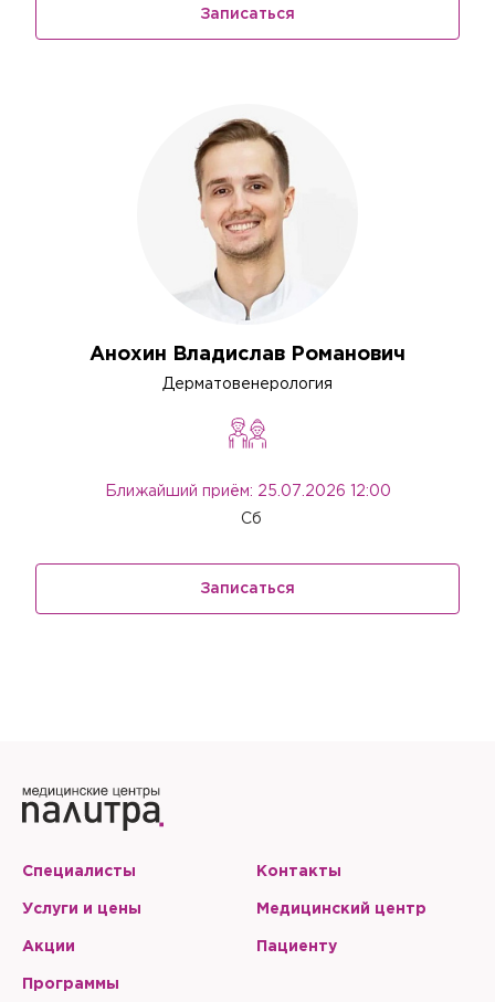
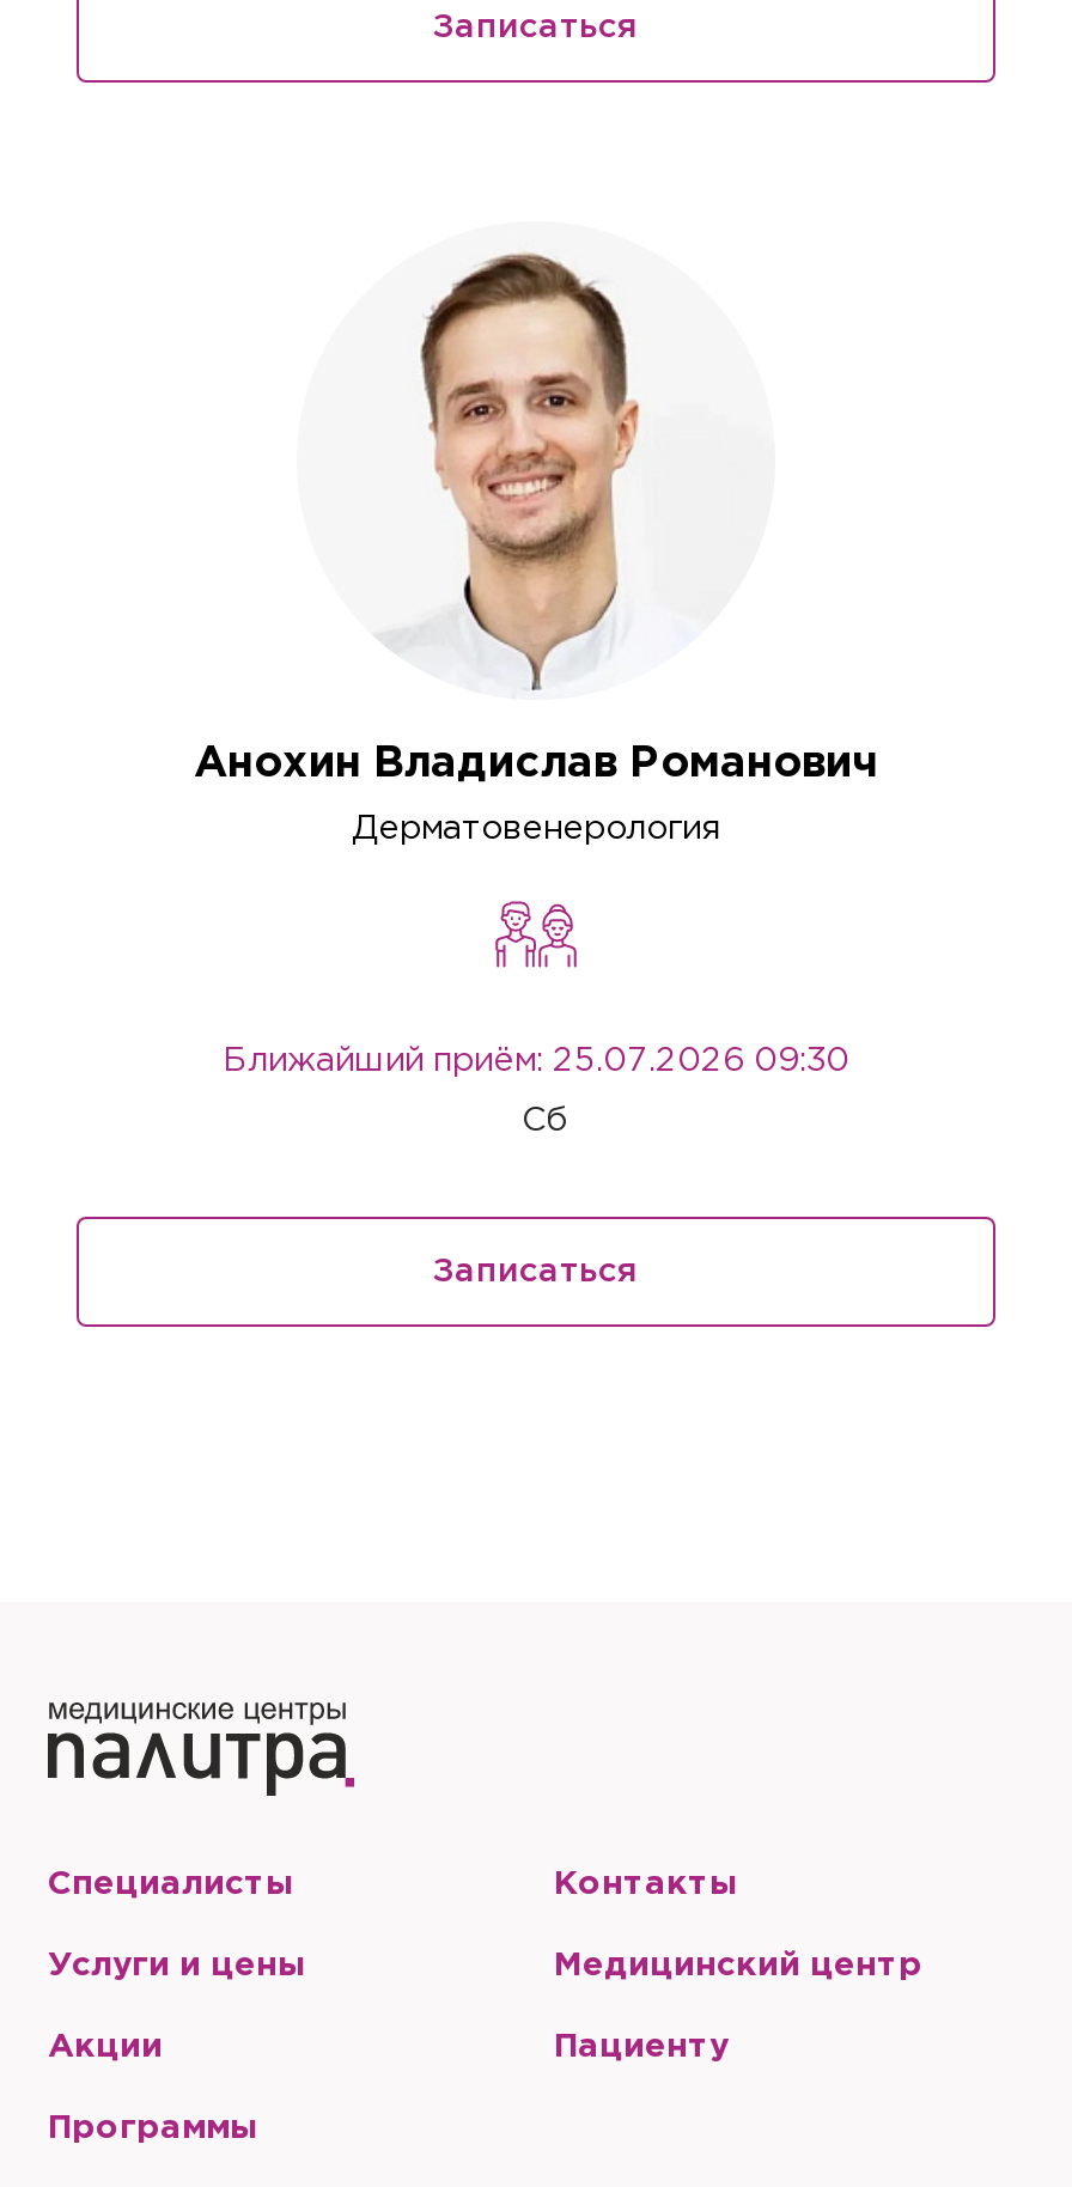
- Ближайший приём: 25.07.2026 12:00
+ Ближайший приём: 25.07.2026 09:30
